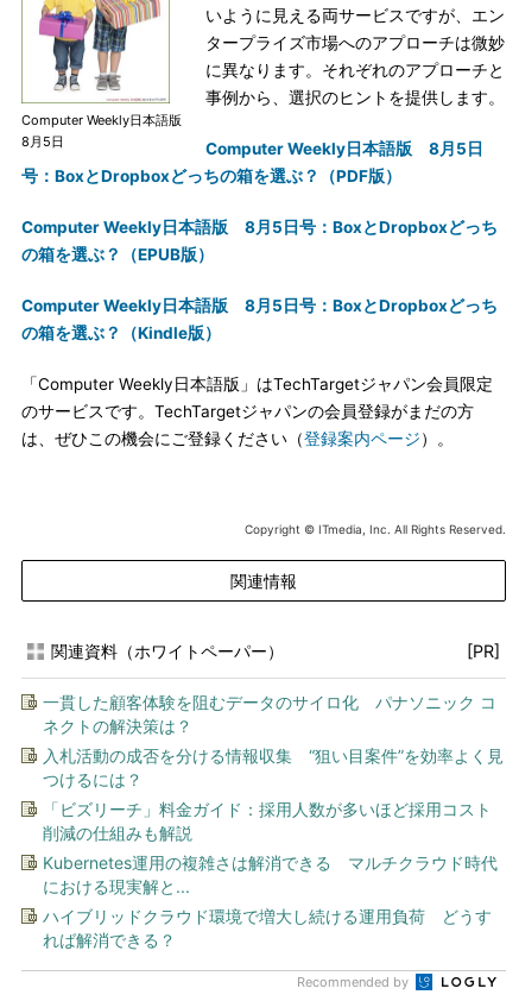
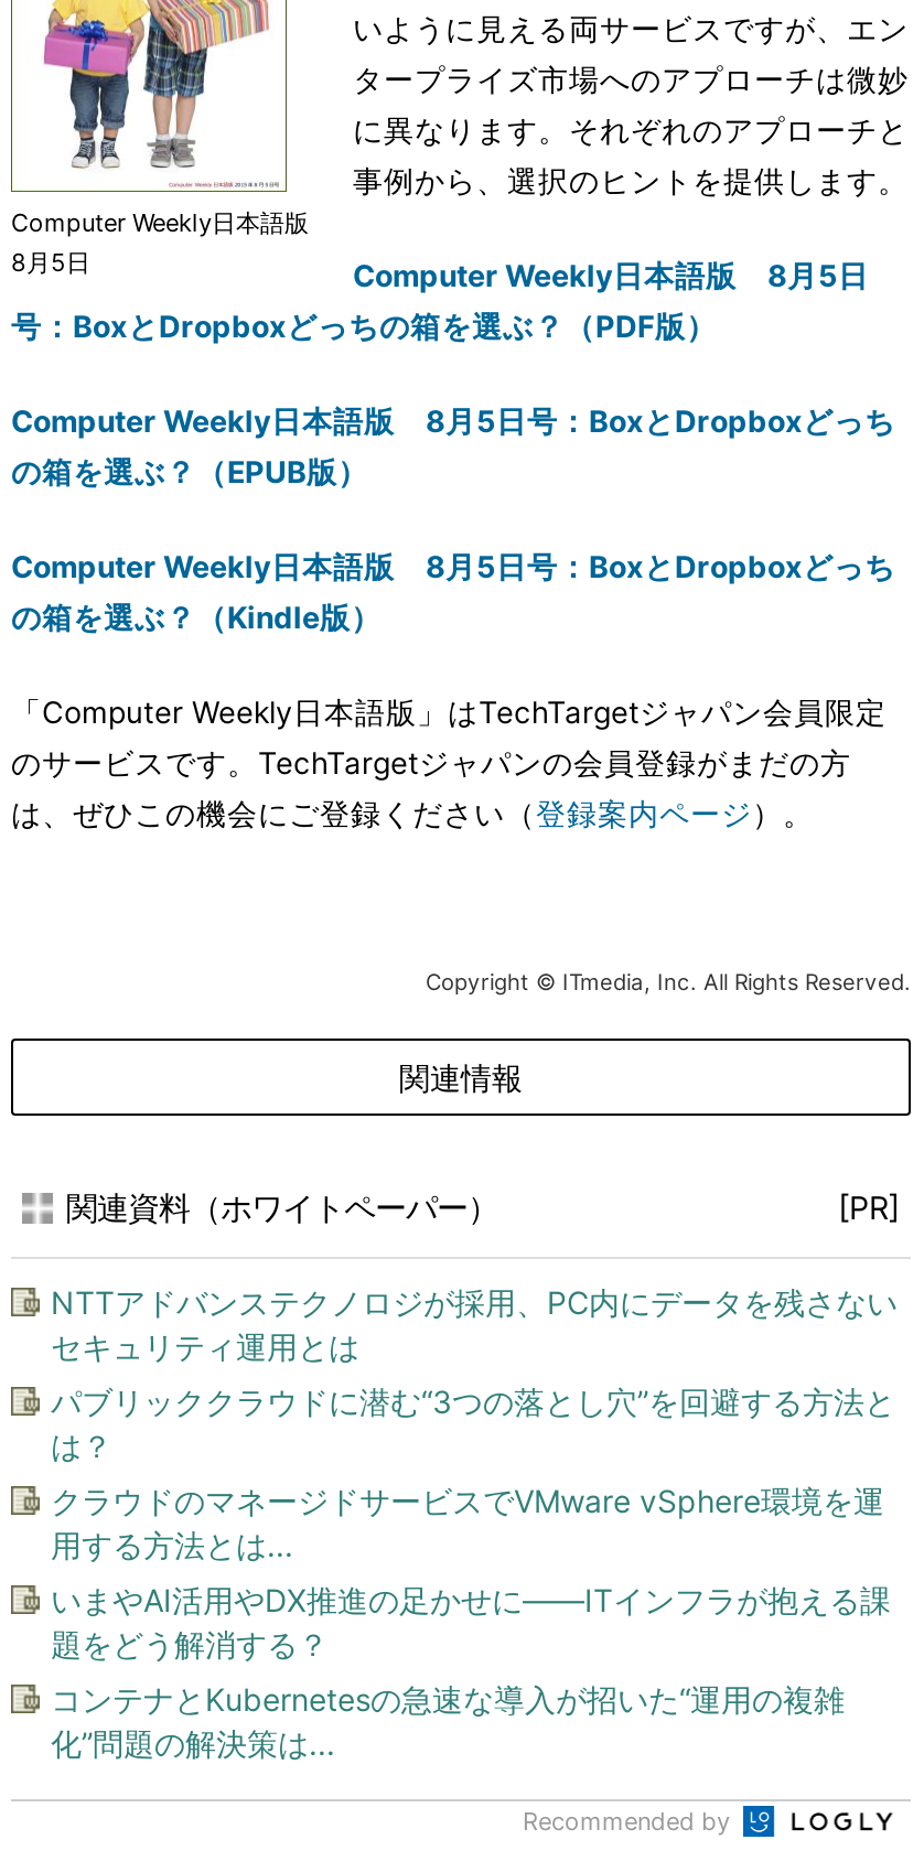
- 一貫した顧客体験を阻むデータのサイロ化 パナソニック コ
- ネクトの解決策は？
+ NTTアドバンステクノロジが採用、PC内にデータを残さない
+ セキュリティ運用とは

- 入札活動の成否を分ける情報収集 “狙い目案件”を効率よく見
- つけるには？
+ パブリッククラウドに潜む“3つの落とし穴”を回避する方法と
+ は？

- 「ビズリーチ」料金ガイド：採用人数が多いほど採用コスト
- 削減の仕組みも解説
+ クラウドのマネージドサービスでVMware vSphere環境を運
+ 用する方法とは...

- Kubernetes運用の複雑さは解消できる マルチクラウド時代
- における現実解と...
+ いまやAI活用やDX推進の足かせに――ITインフラが抱える課
+ 題をどう解消する？

- ハイブリッドクラウド環境で増大し続ける運用負荷 どうす
- れば解消できる？
+ コンテナとKubernetesの急速な導入が招いた“運用の複雑
+ 化”問題の解決策は...
